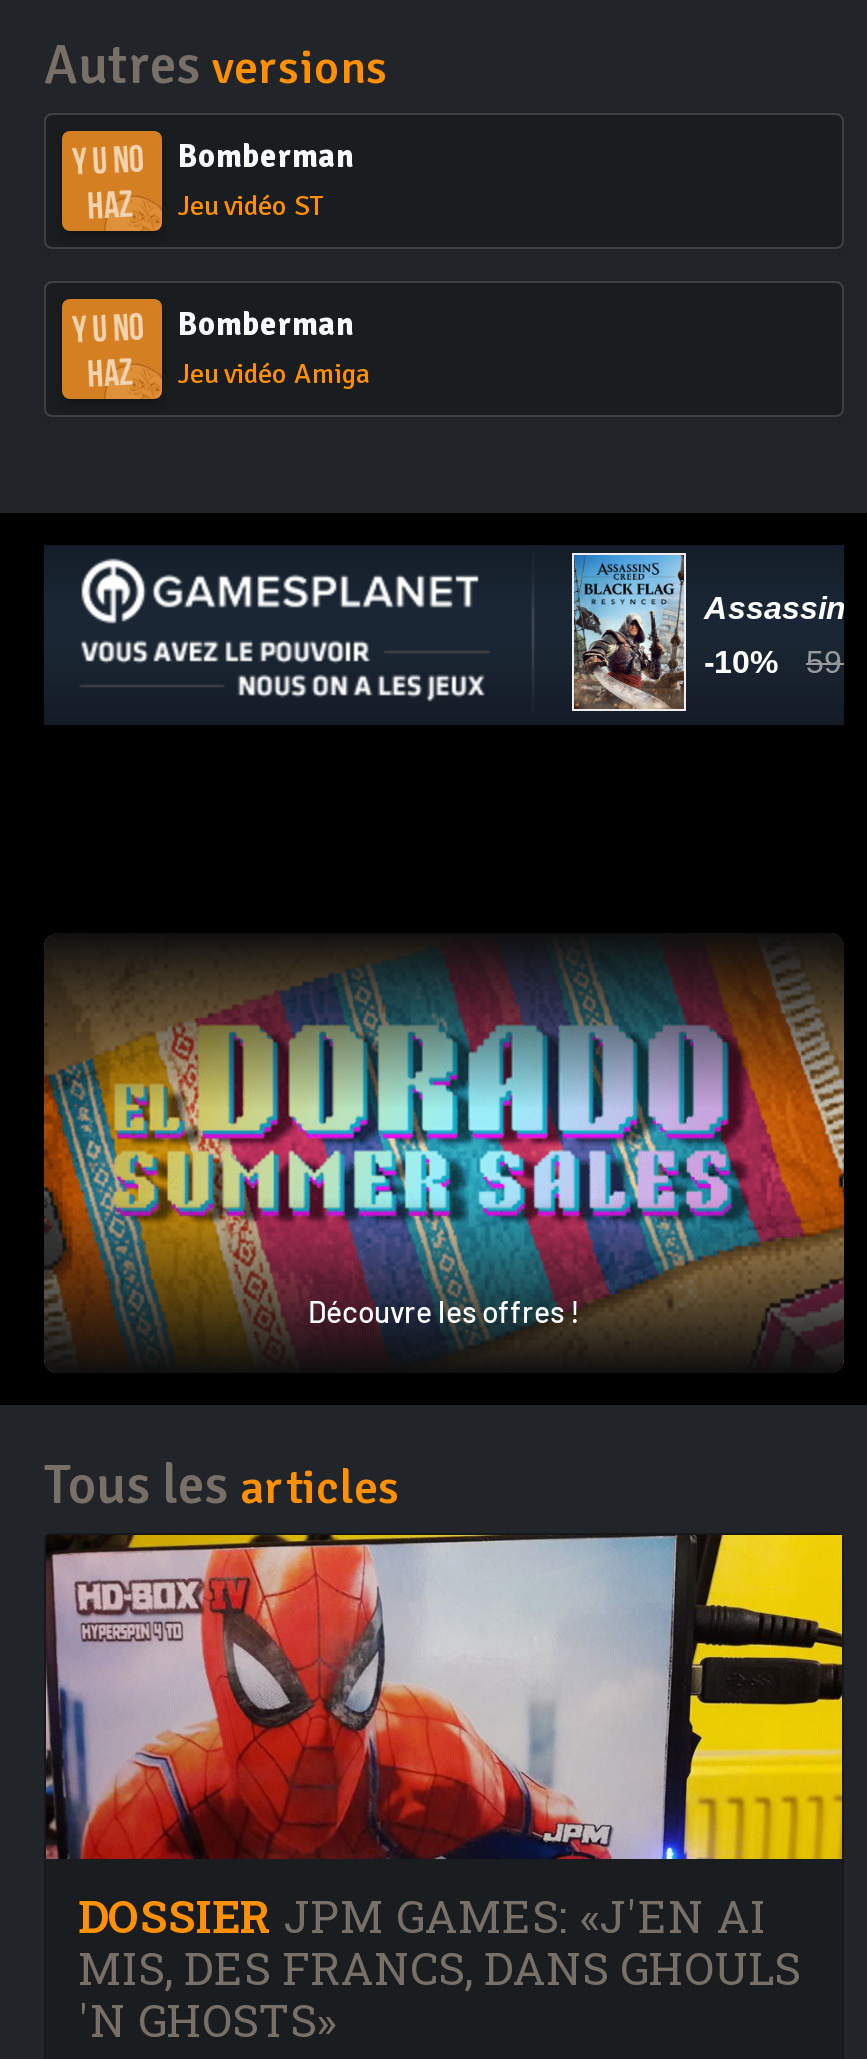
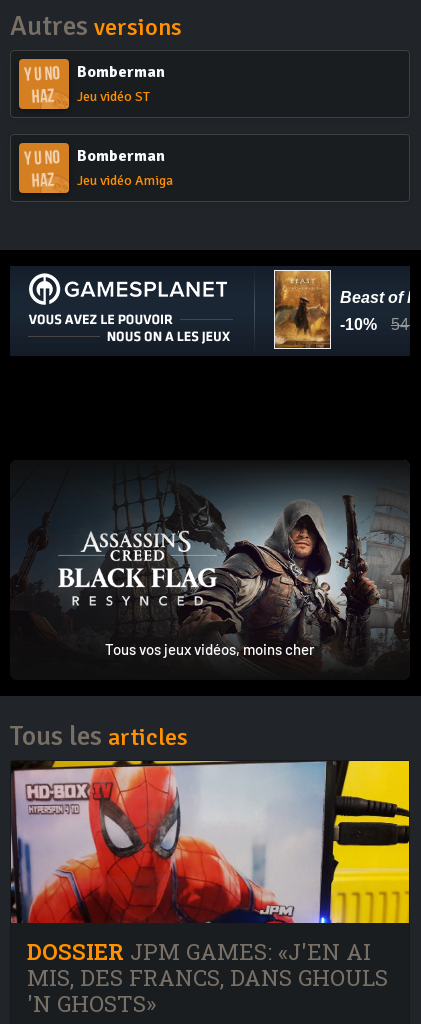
- [image]
+ [image]

- [image]
- Découvre les offres !
+ [image]
+ Tous vos jeux vidéos, moins cher
